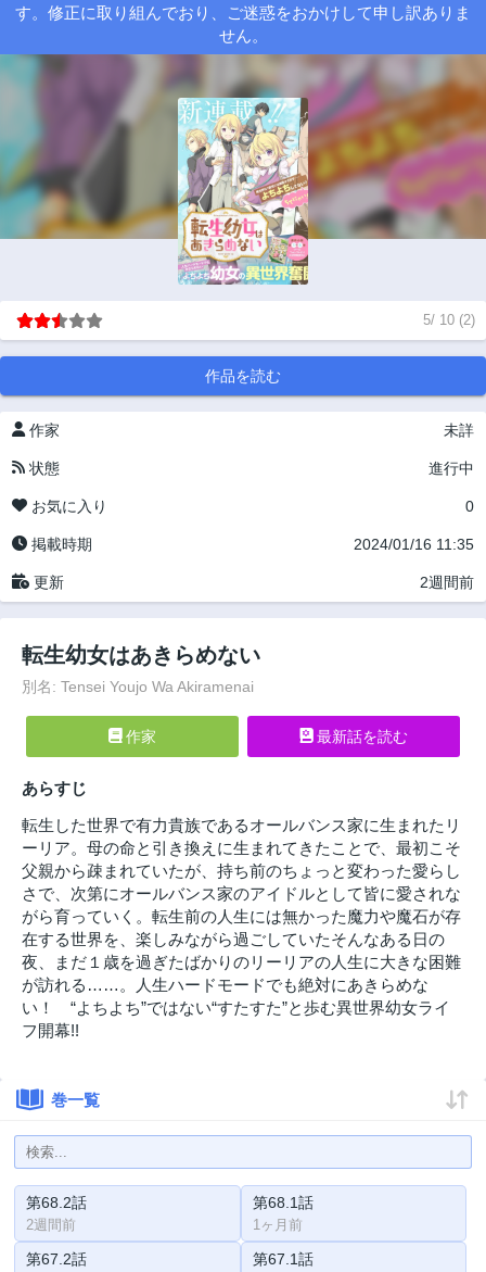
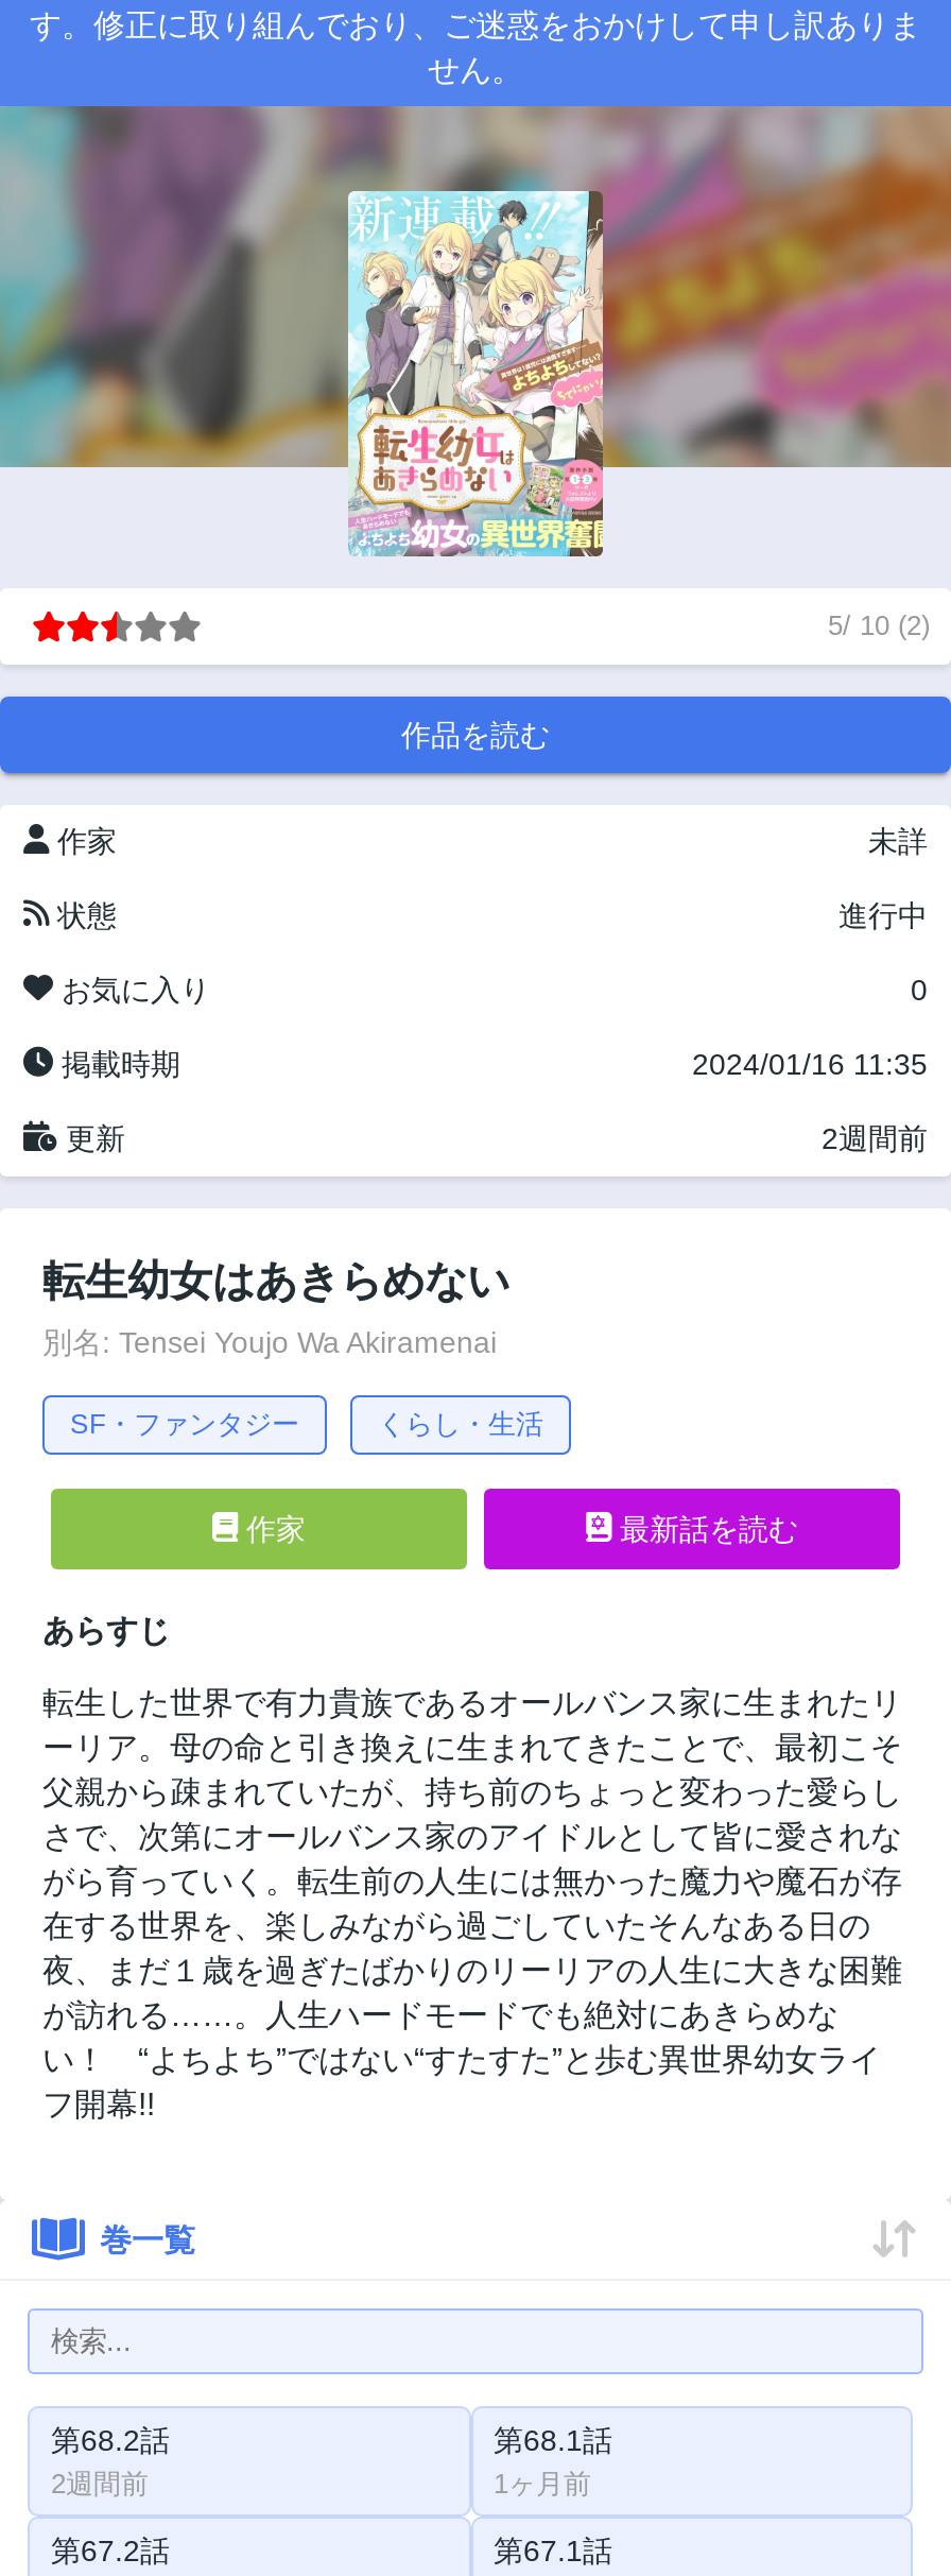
+ SF・ファンタジー
+ くらし・生活
